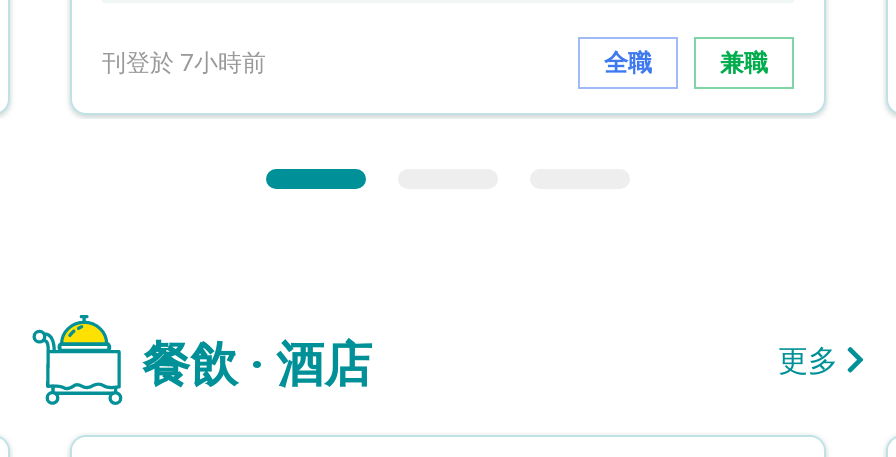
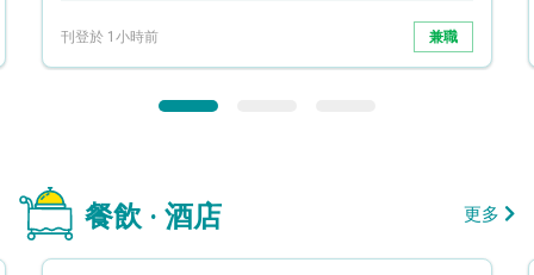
- 刊登於 7小時前
- 全職
+ 刊登於 1小時前
